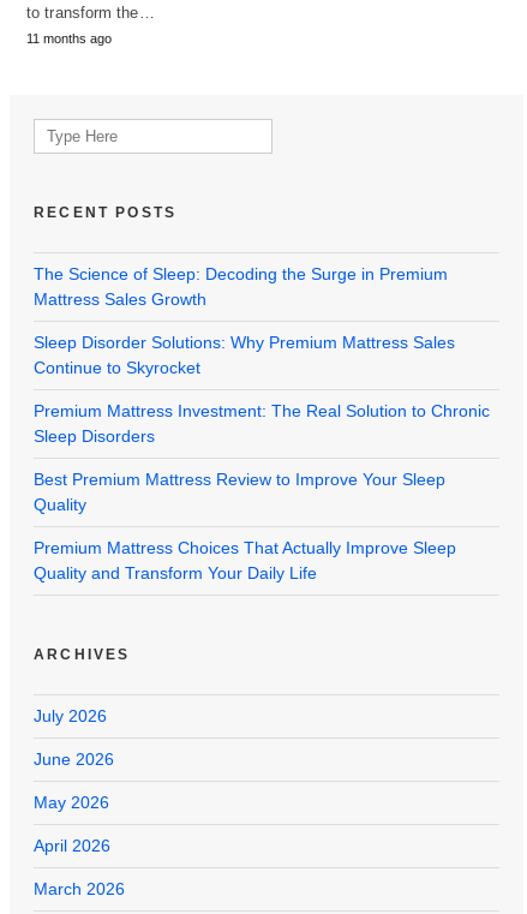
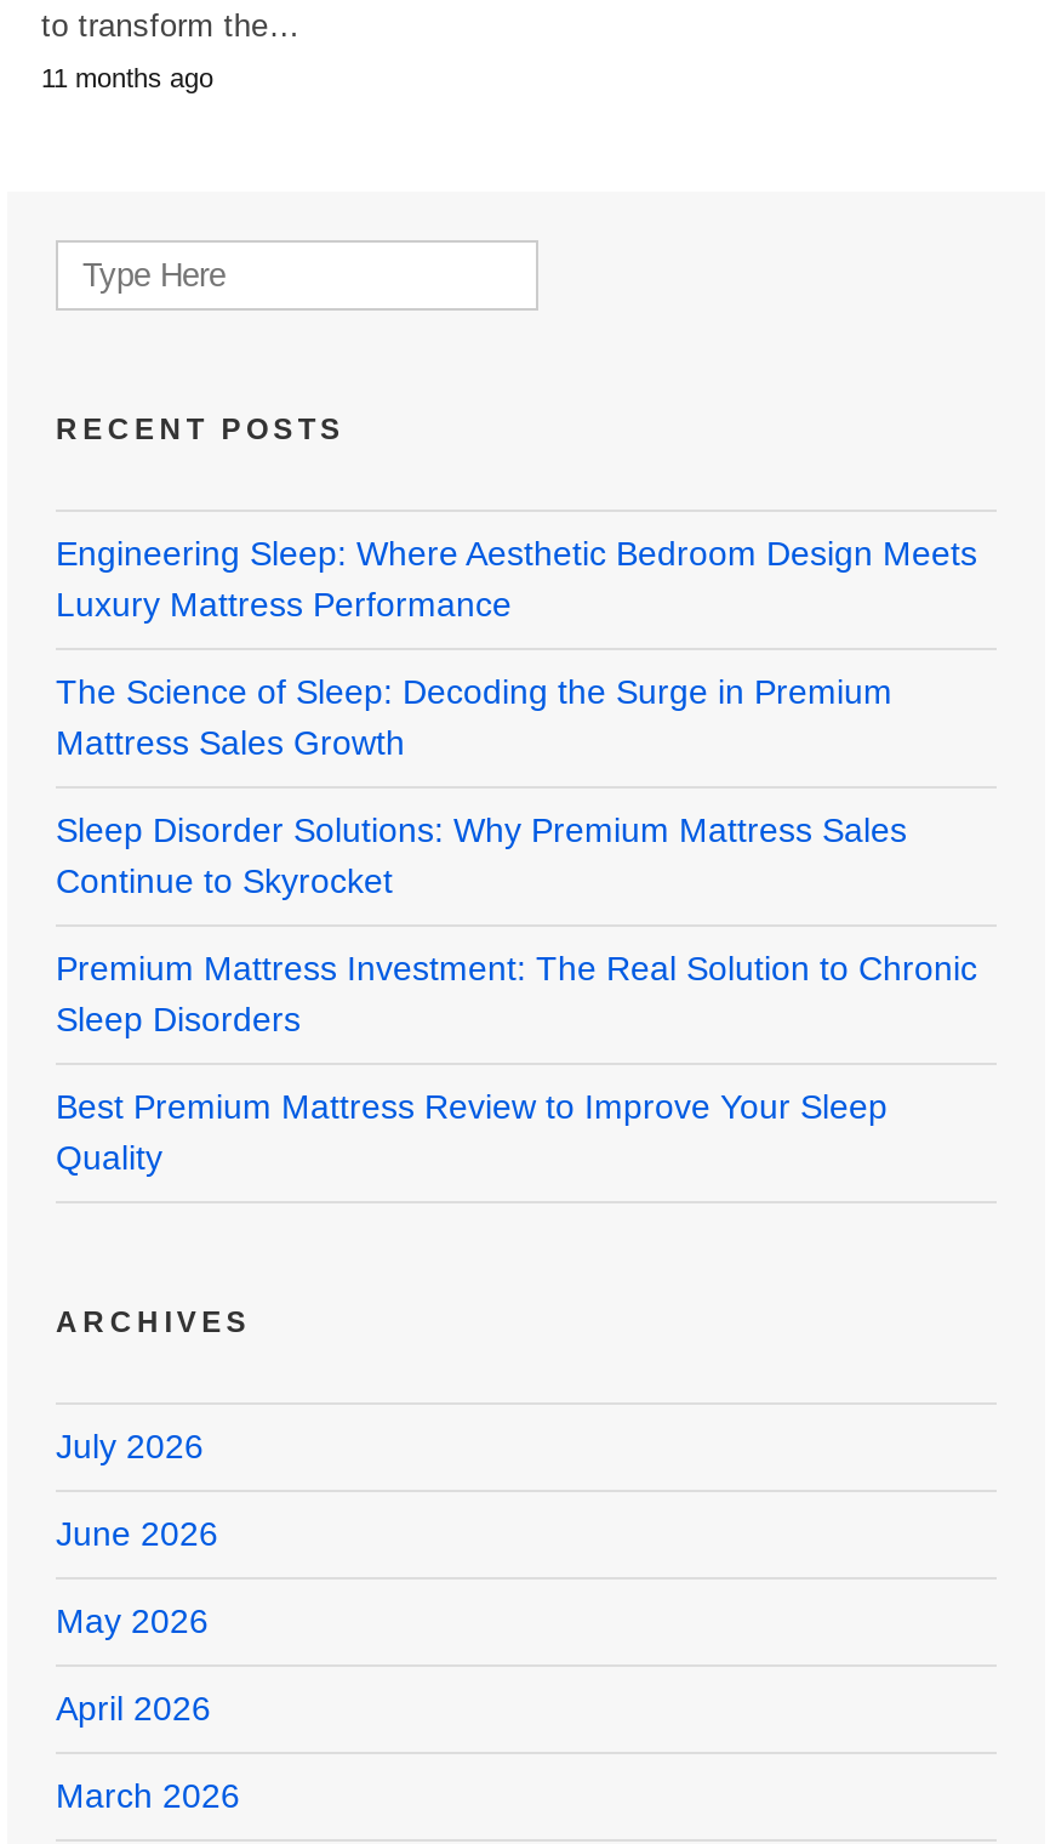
+ Engineering Sleep: Where Aesthetic Bedroom Design Meets
+ Luxury Mattress Performance

moved down: The Science of Sleep: Decoding the Surge in Premium | Mattress Sales Growth | Sleep Disorder Solutions: Why Premium Mattress Sales | Continue to Skyrocket | Premium Mattress Investment: The Real Solution to Chronic | Sleep Disorders | Best Premium Mattress Review to Improve Your Sleep | Quality

- Premium Mattress Choices That Actually Improve Sleep
- Quality and Transform Your Daily Life
